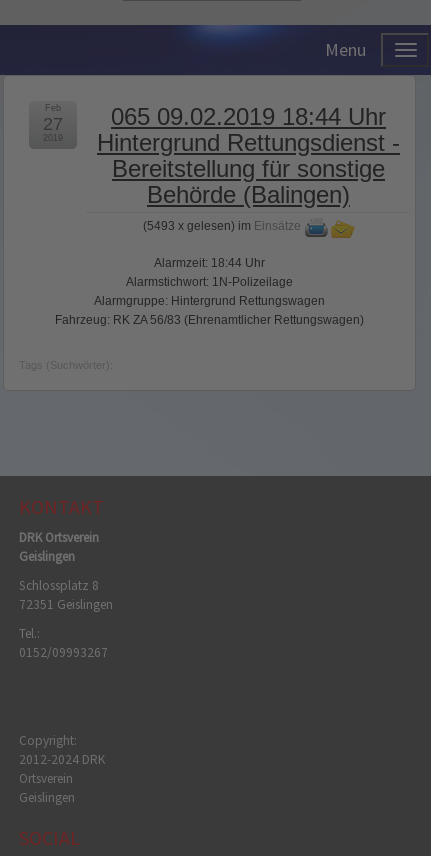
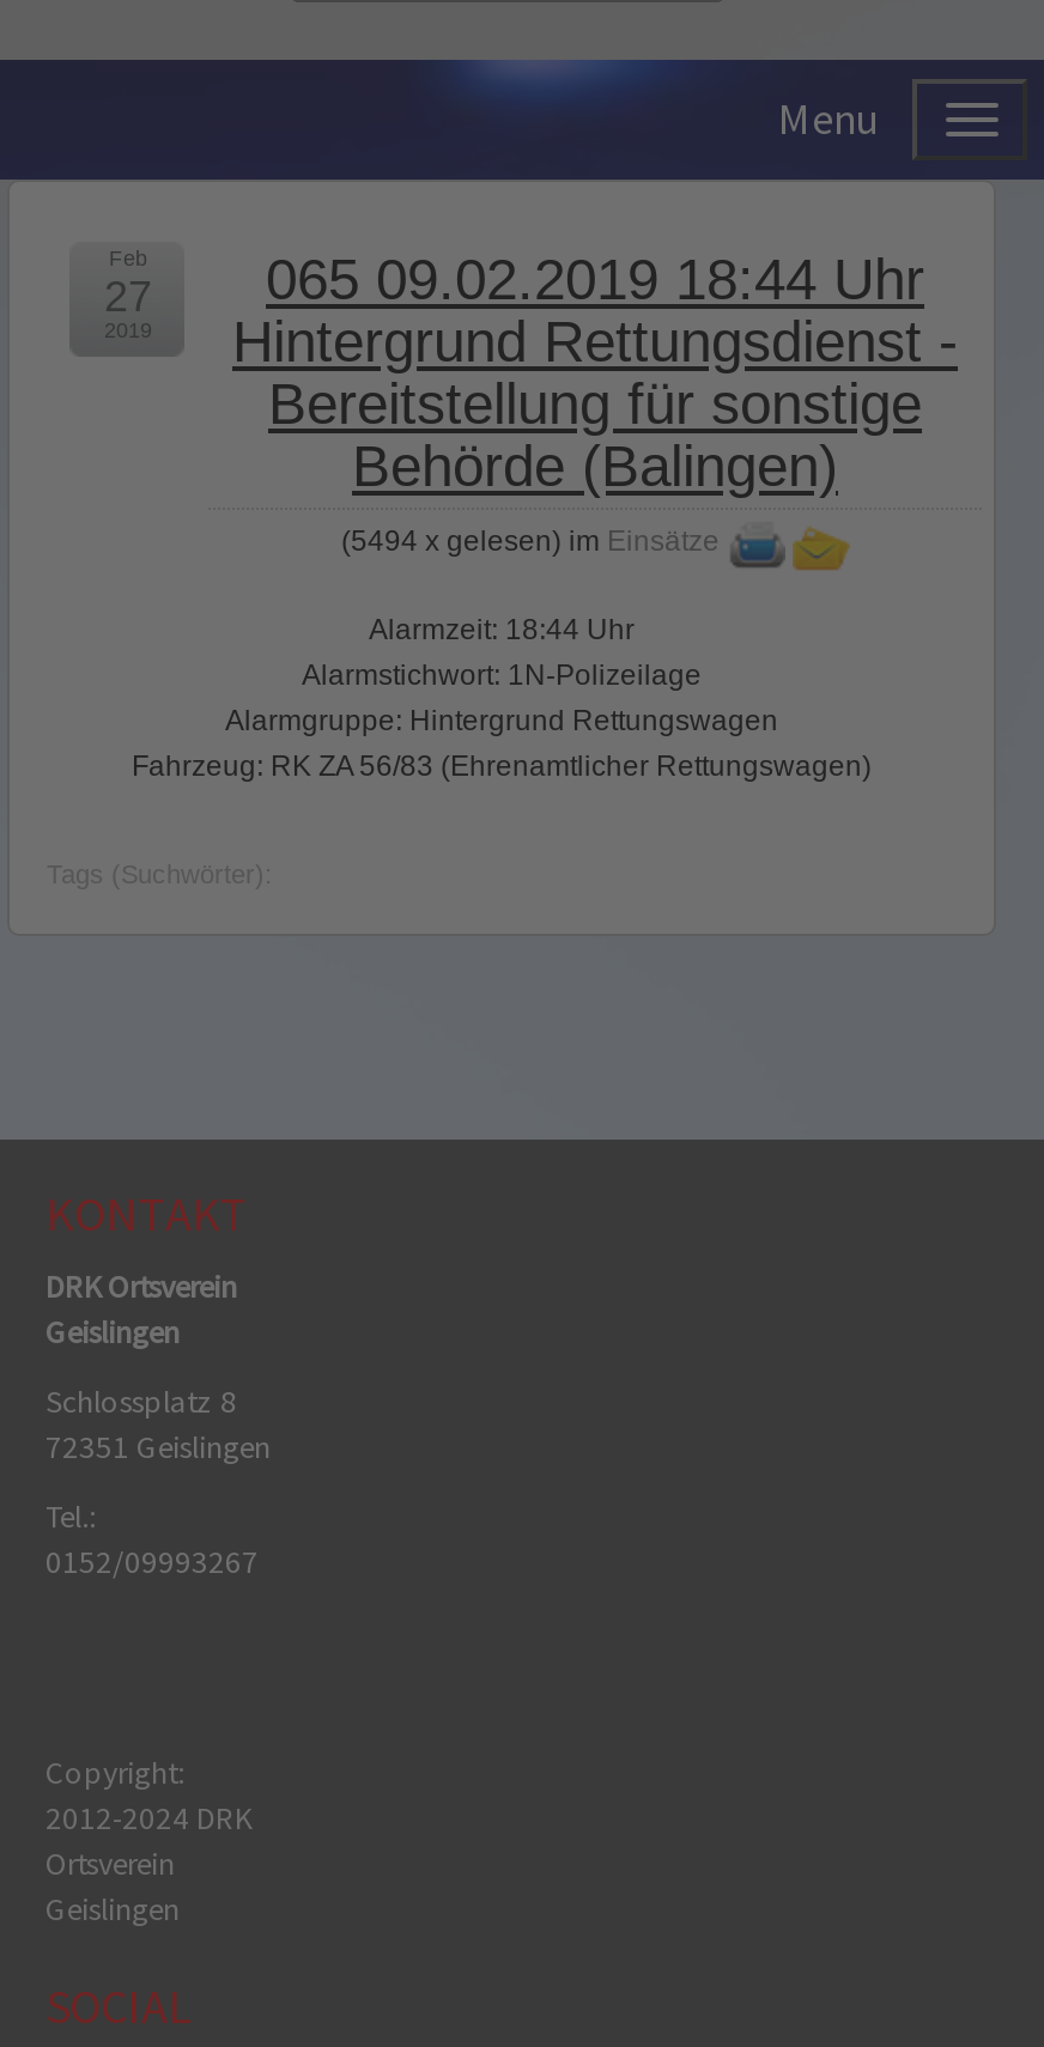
- (5493 x gelesen) im Einsätze
+ (5494 x gelesen) im Einsätze
